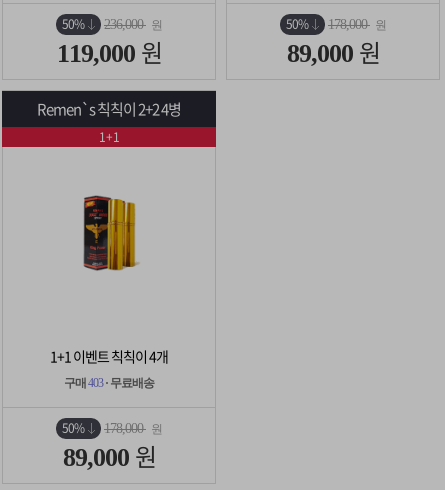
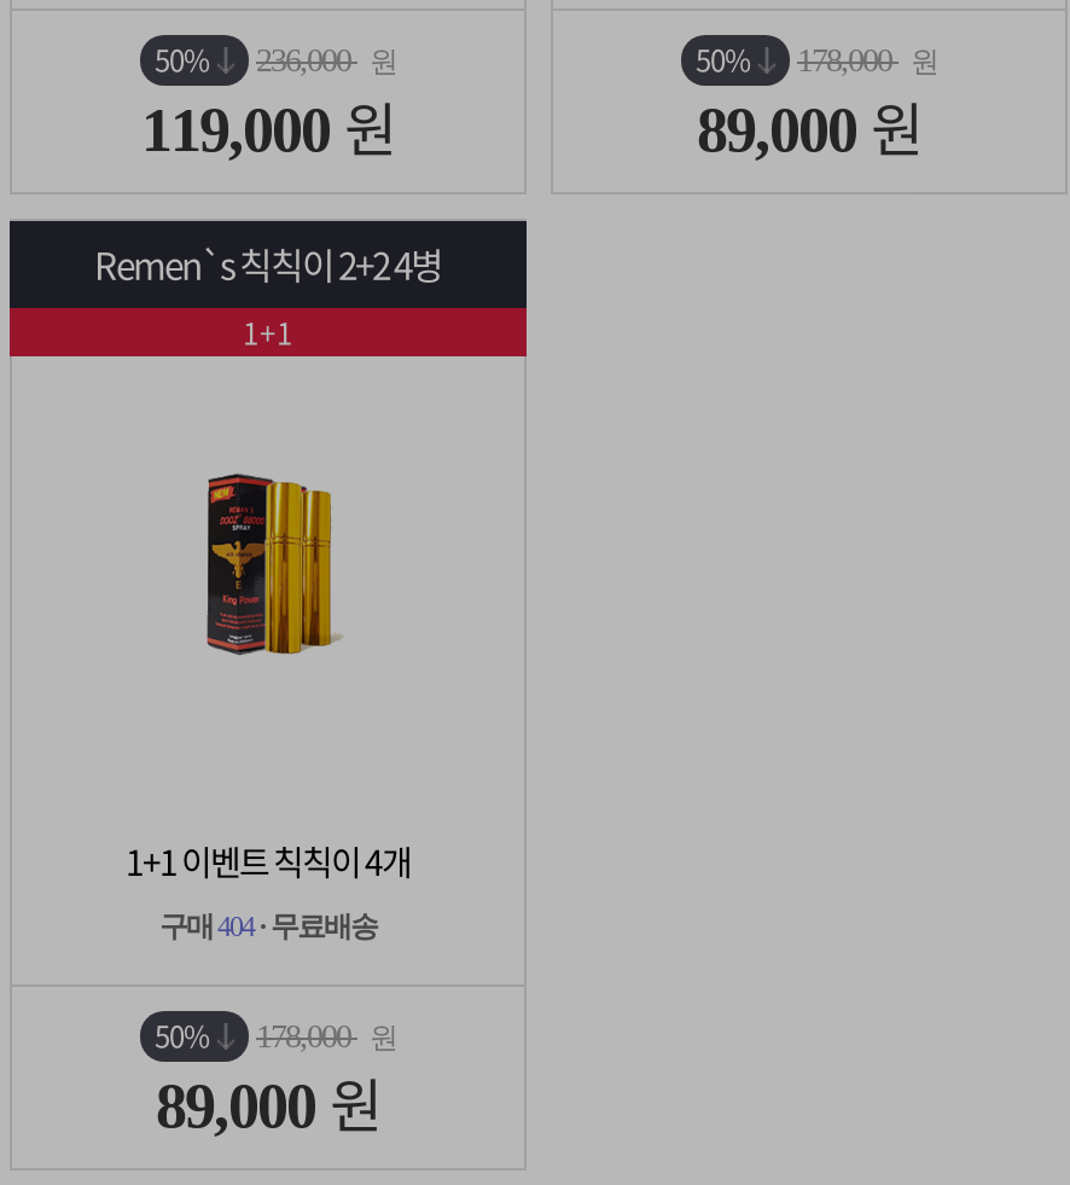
- 구매403· 무료배송
+ 구매404· 무료배송
